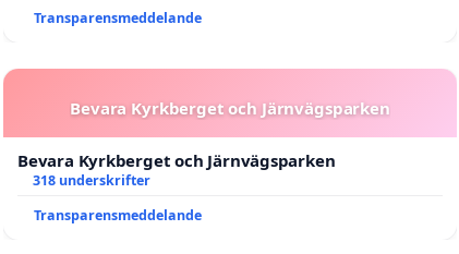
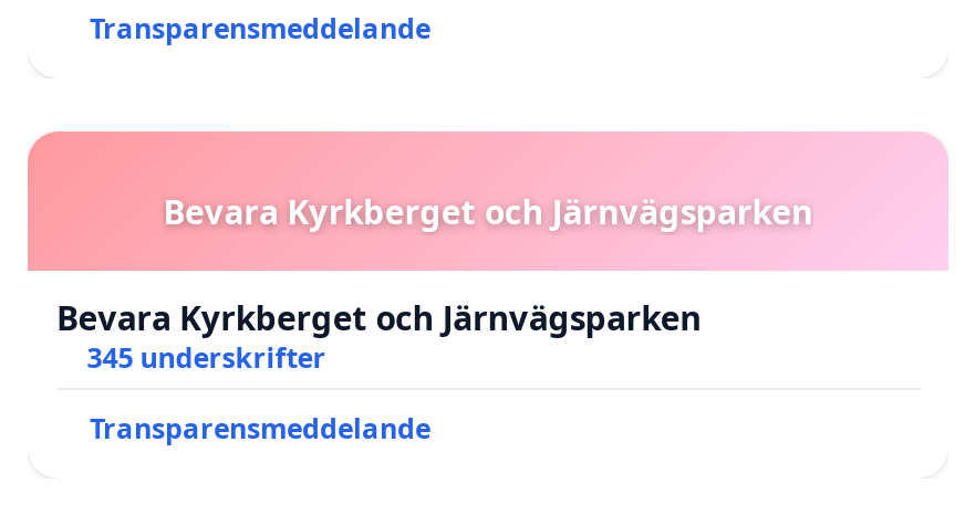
- 318 underskrifter
+ 345 underskrifter
